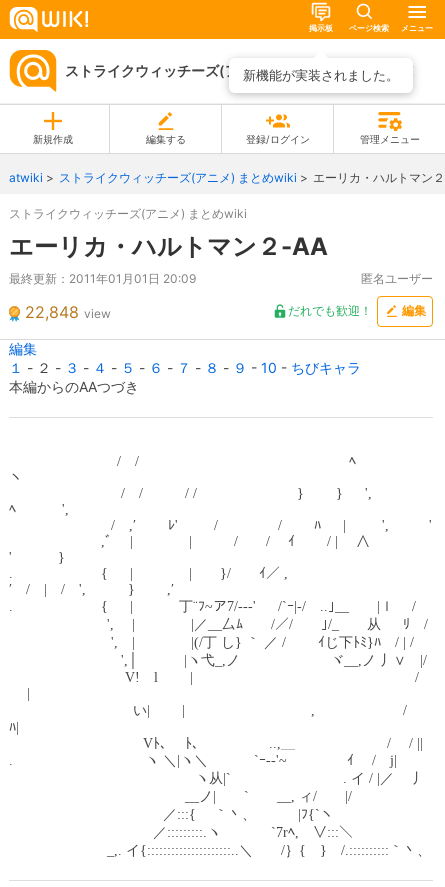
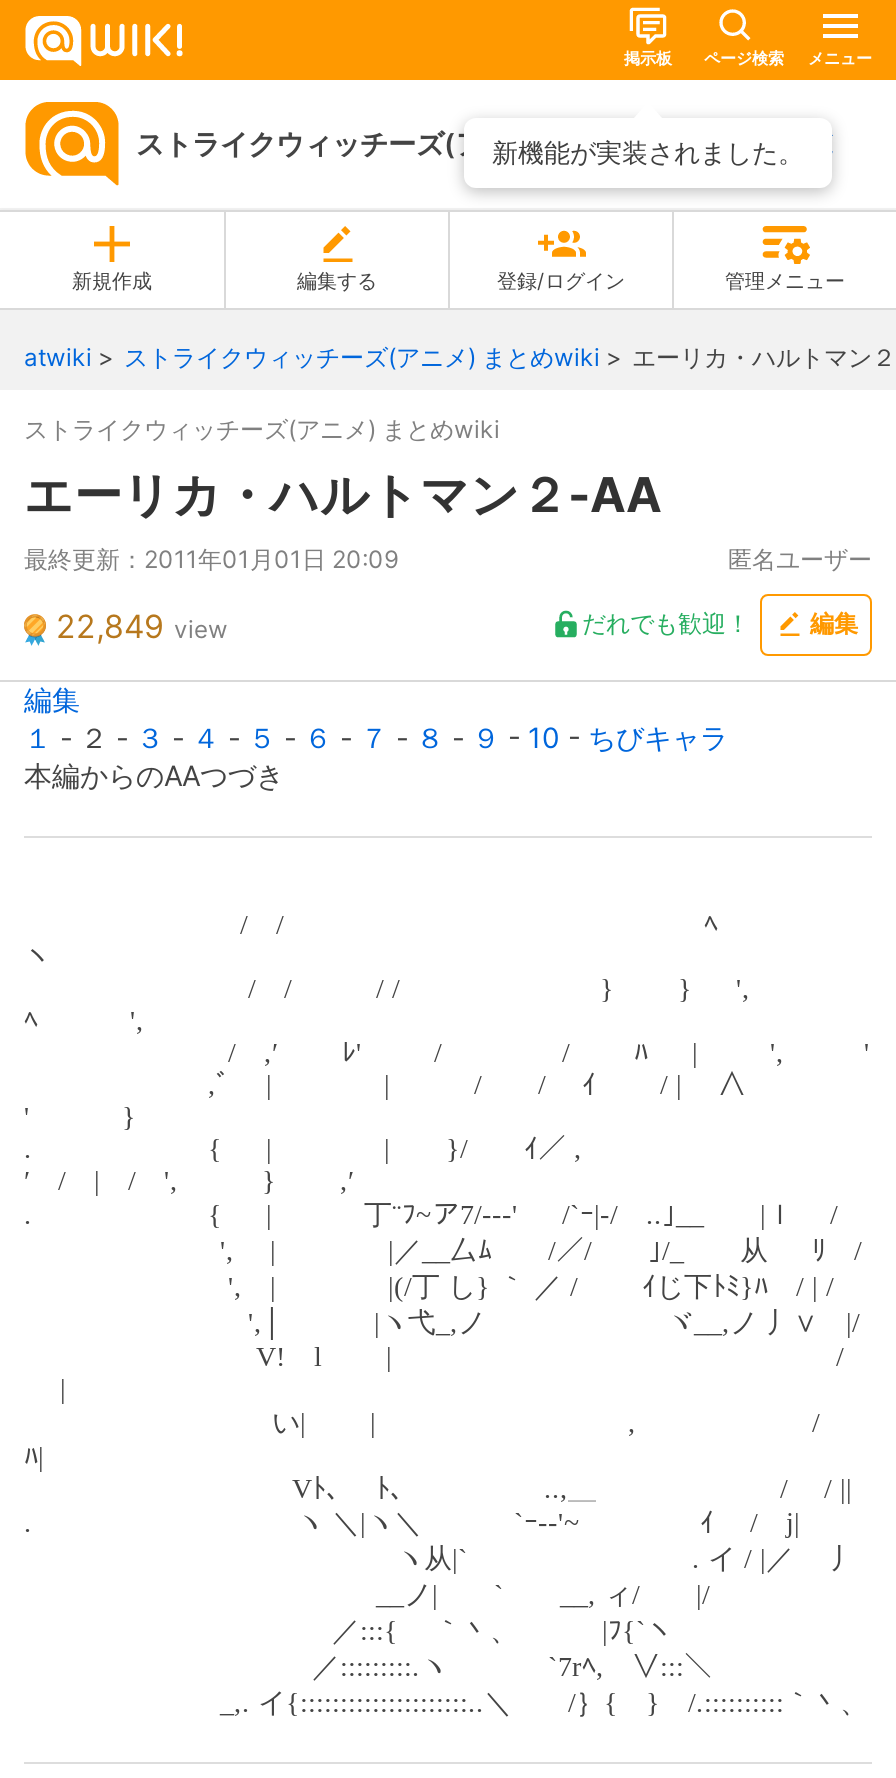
- 22,848 view
+ 22,849 view
